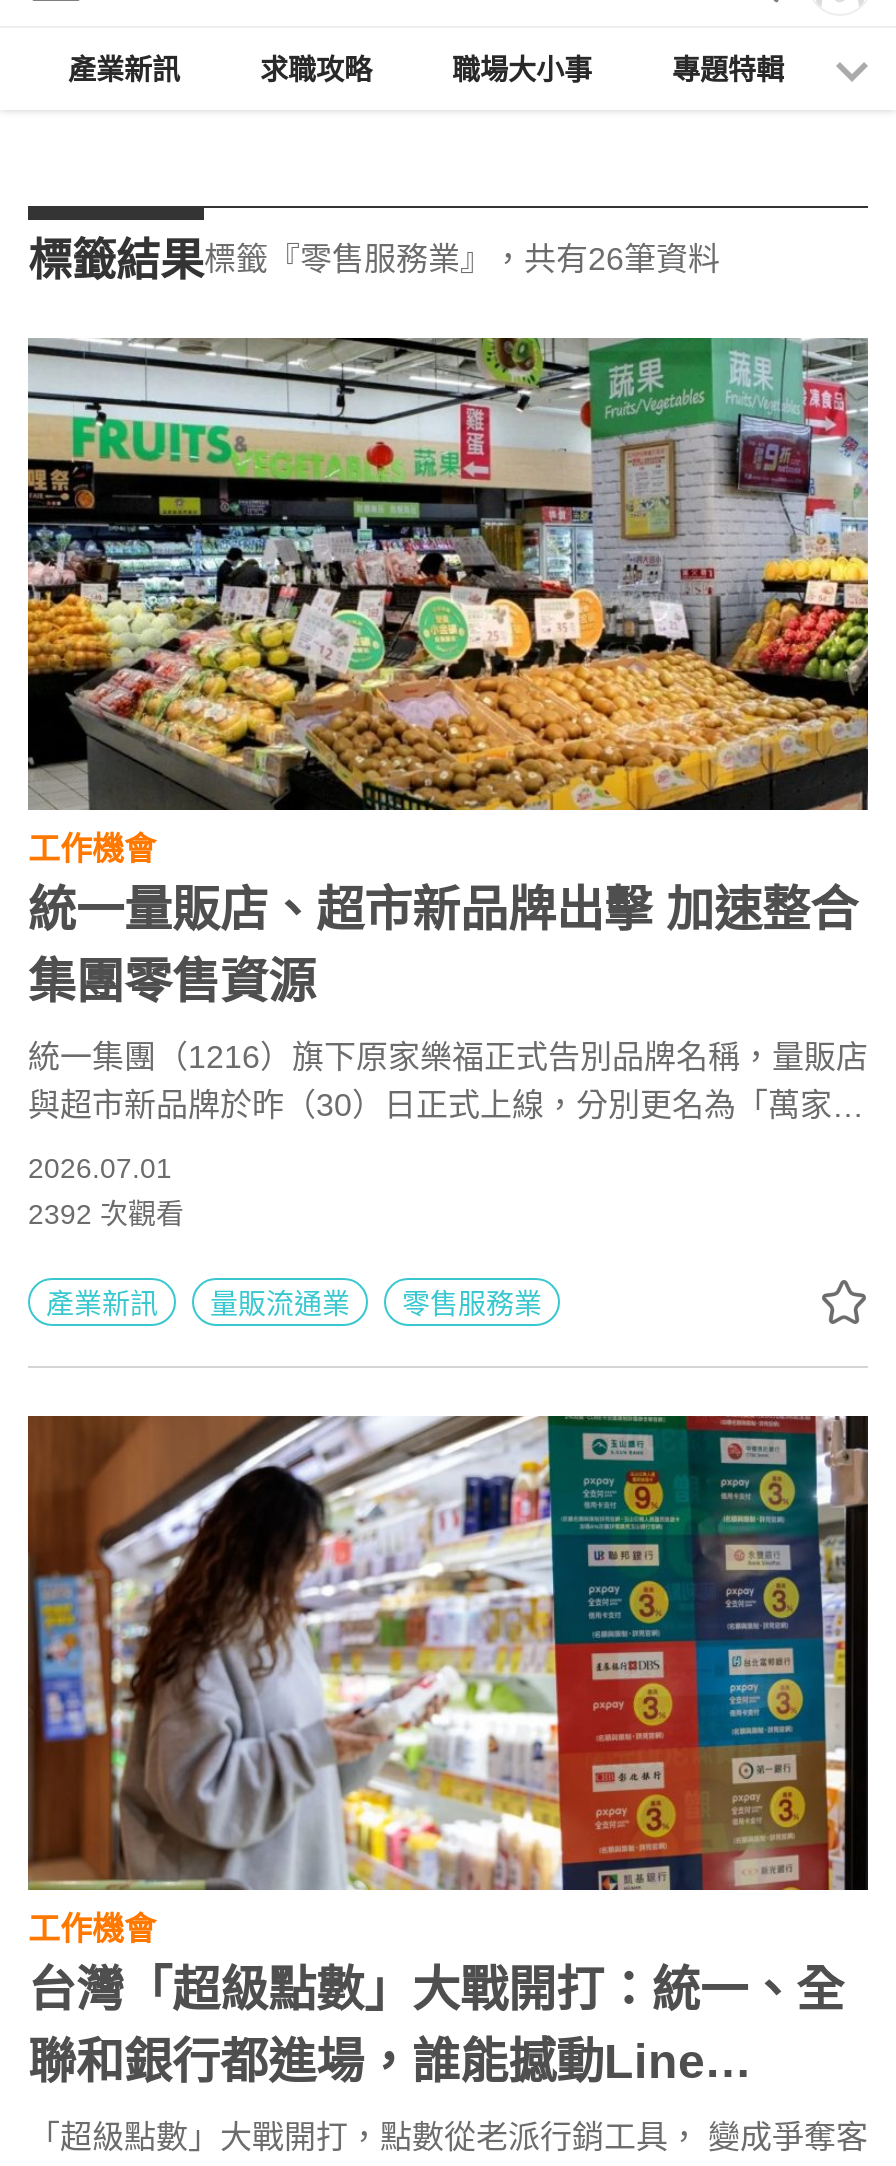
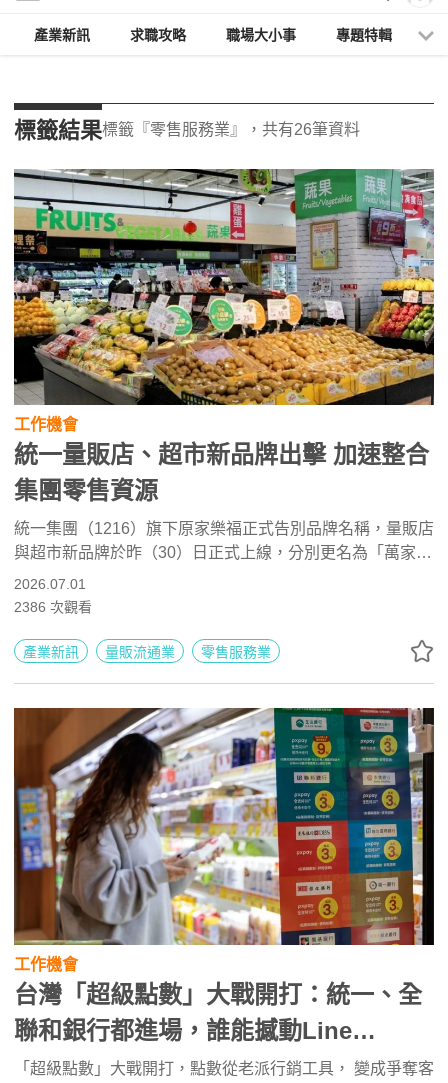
- 2392次觀看
+ 2386次觀看
